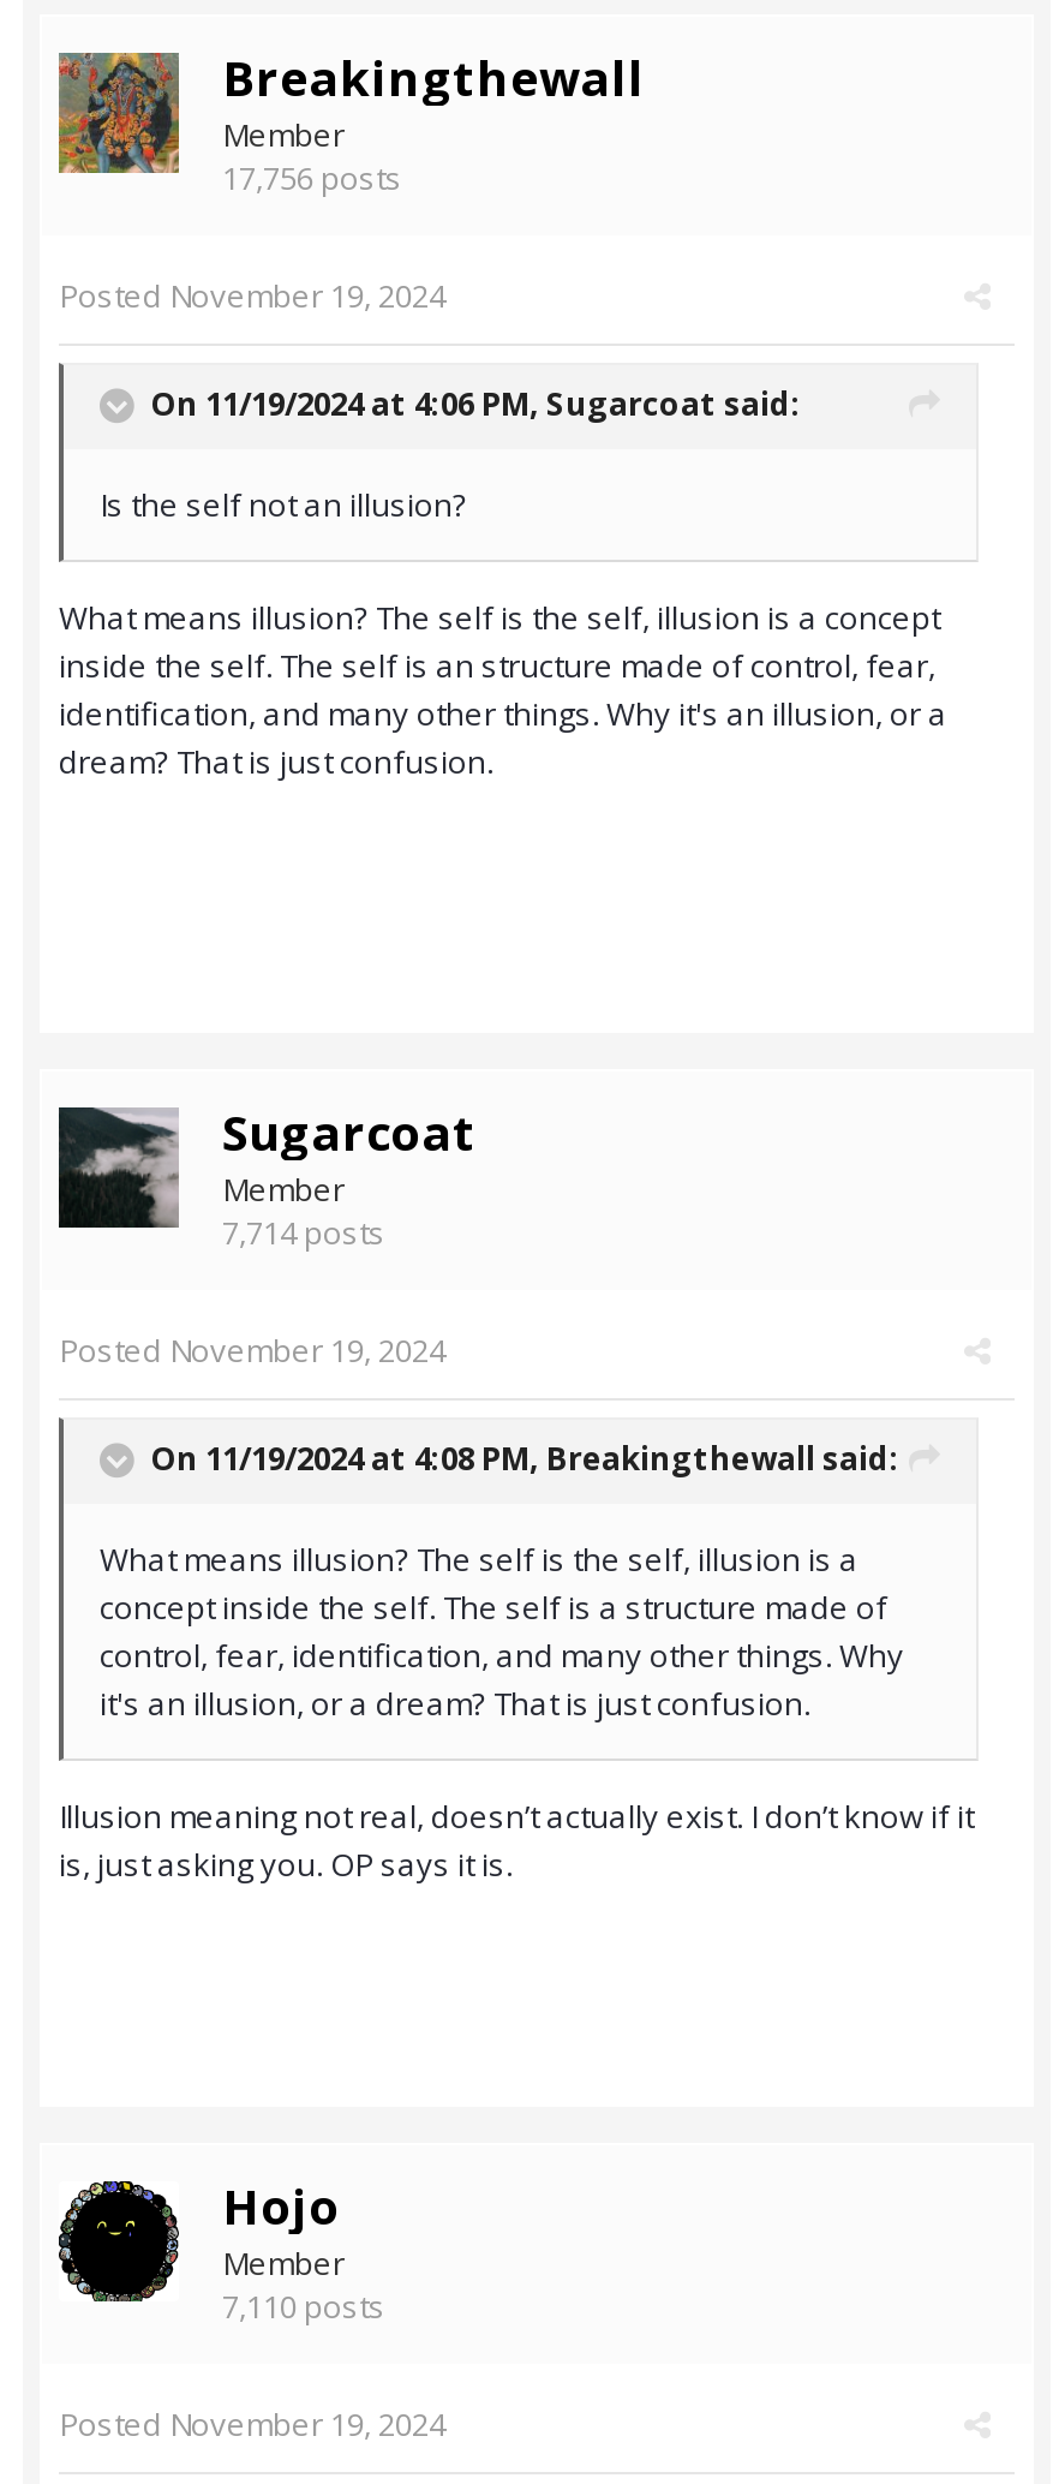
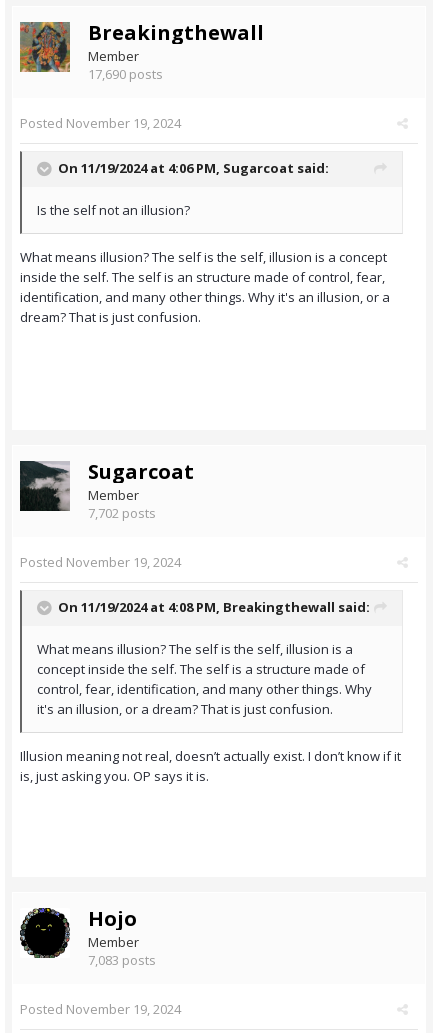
- 17,756 posts
+ 17,690 posts

- 7,714 posts
+ 7,702 posts

- 7,110 posts
+ 7,083 posts
